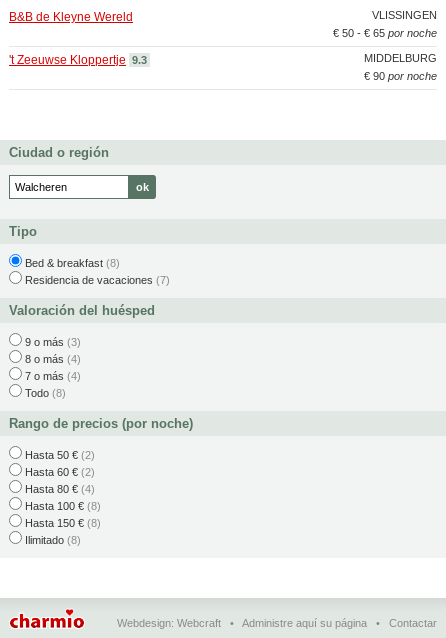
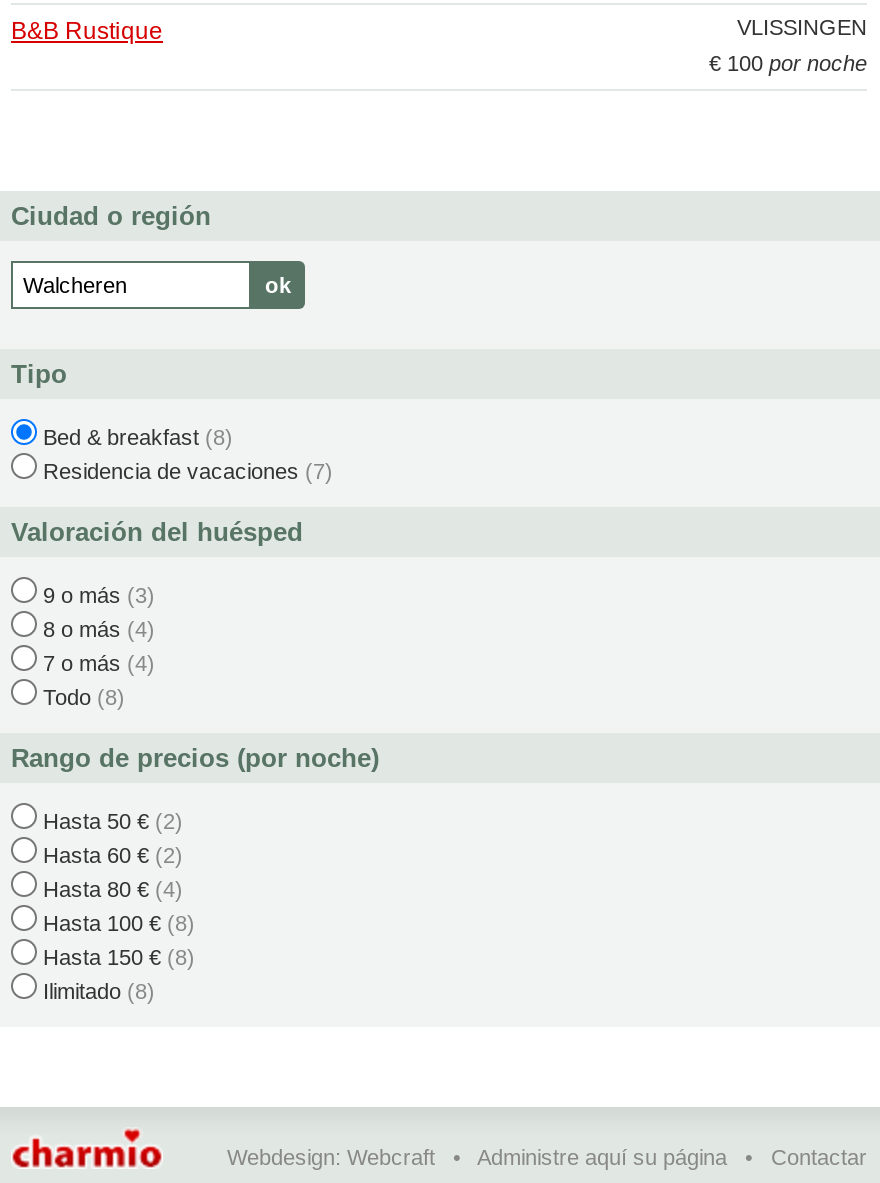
- B&B de Kleyne Wereld
- € 50 - € 65 por noche
- MIDDELBURG
- 't Zeeuwse Kloppertje 9.3
- € 90 por noche
+ B&B Rustique
+ € 100 por noche
